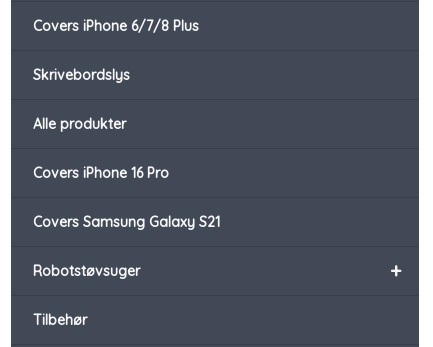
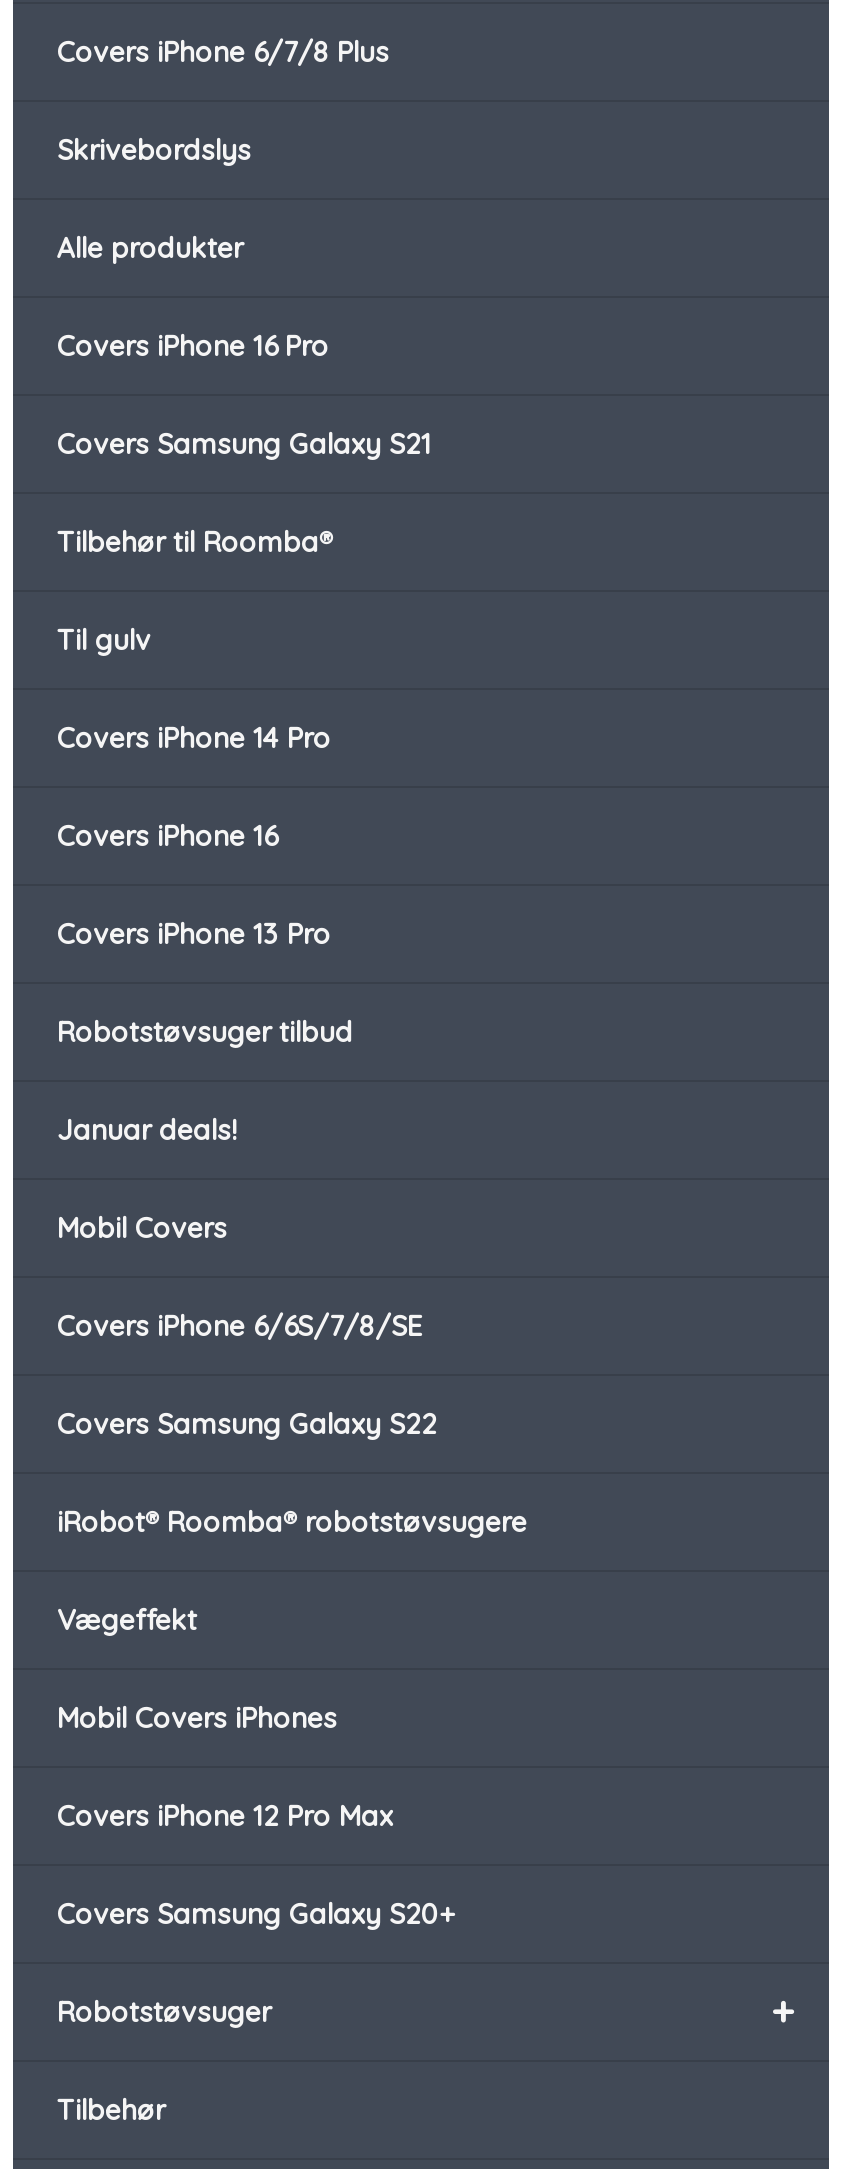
+ Tilbehør til Roomba®
+ Til gulv
+ Covers iPhone 14 Pro
+ Covers iPhone 16
+ Covers iPhone 13 Pro
+ Robotstøvsuger tilbud
+ Januar deals!
+ Mobil Covers
+ Covers iPhone 6/6S/7/8/SE
+ Covers Samsung Galaxy S22
+ iRobot® Roomba® robotstøvsugere
+ Vægeffekt
+ Mobil Covers iPhones
+ Covers iPhone 12 Pro Max
+ Covers Samsung Galaxy S20+
